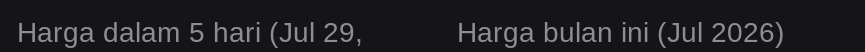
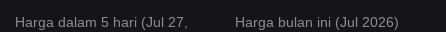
- Harga dalam 5 hari (Jul 29,
+ Harga dalam 5 hari (Jul 27,
